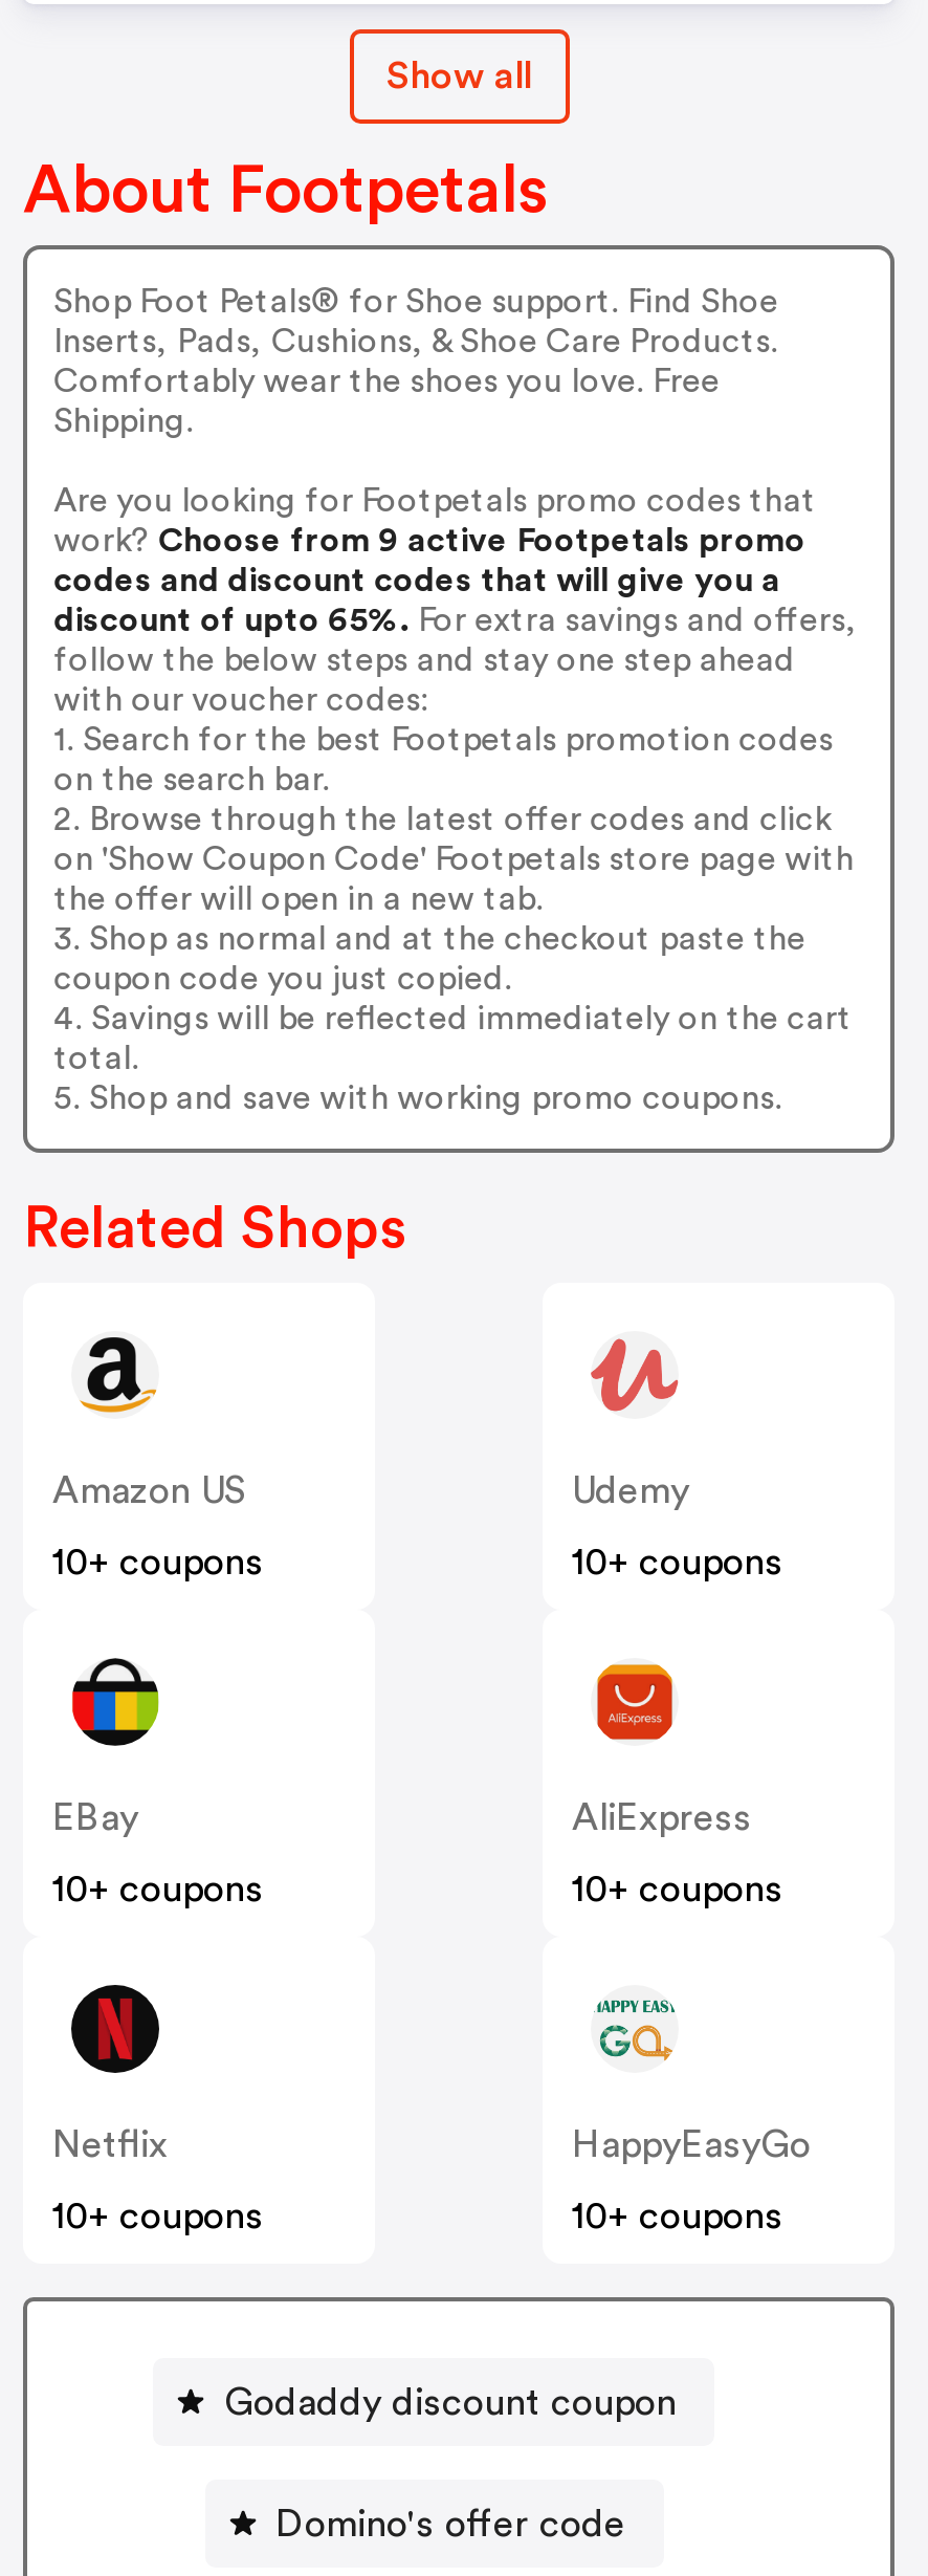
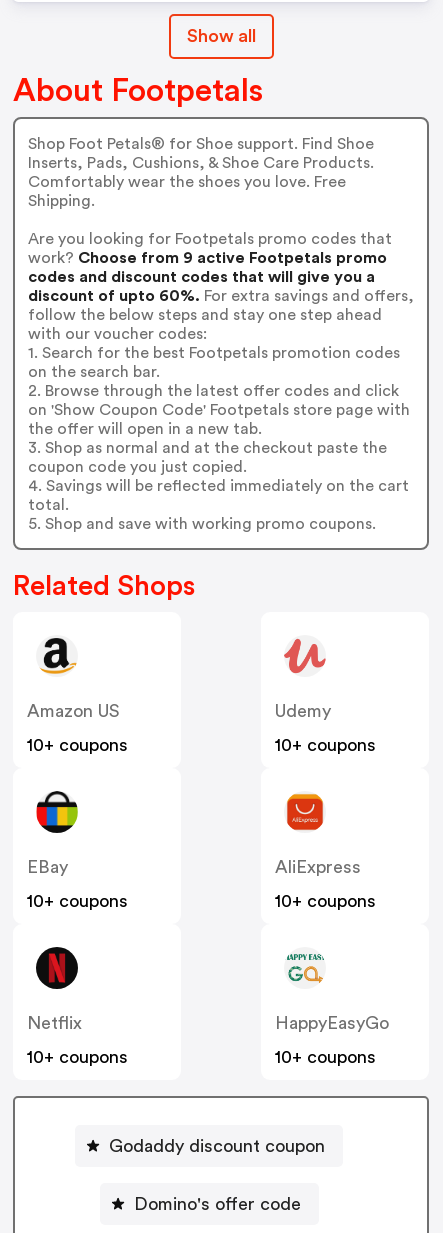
- discount of upto 65%. For extra savings and offers,
+ discount of upto 60%. For extra savings and offers,
